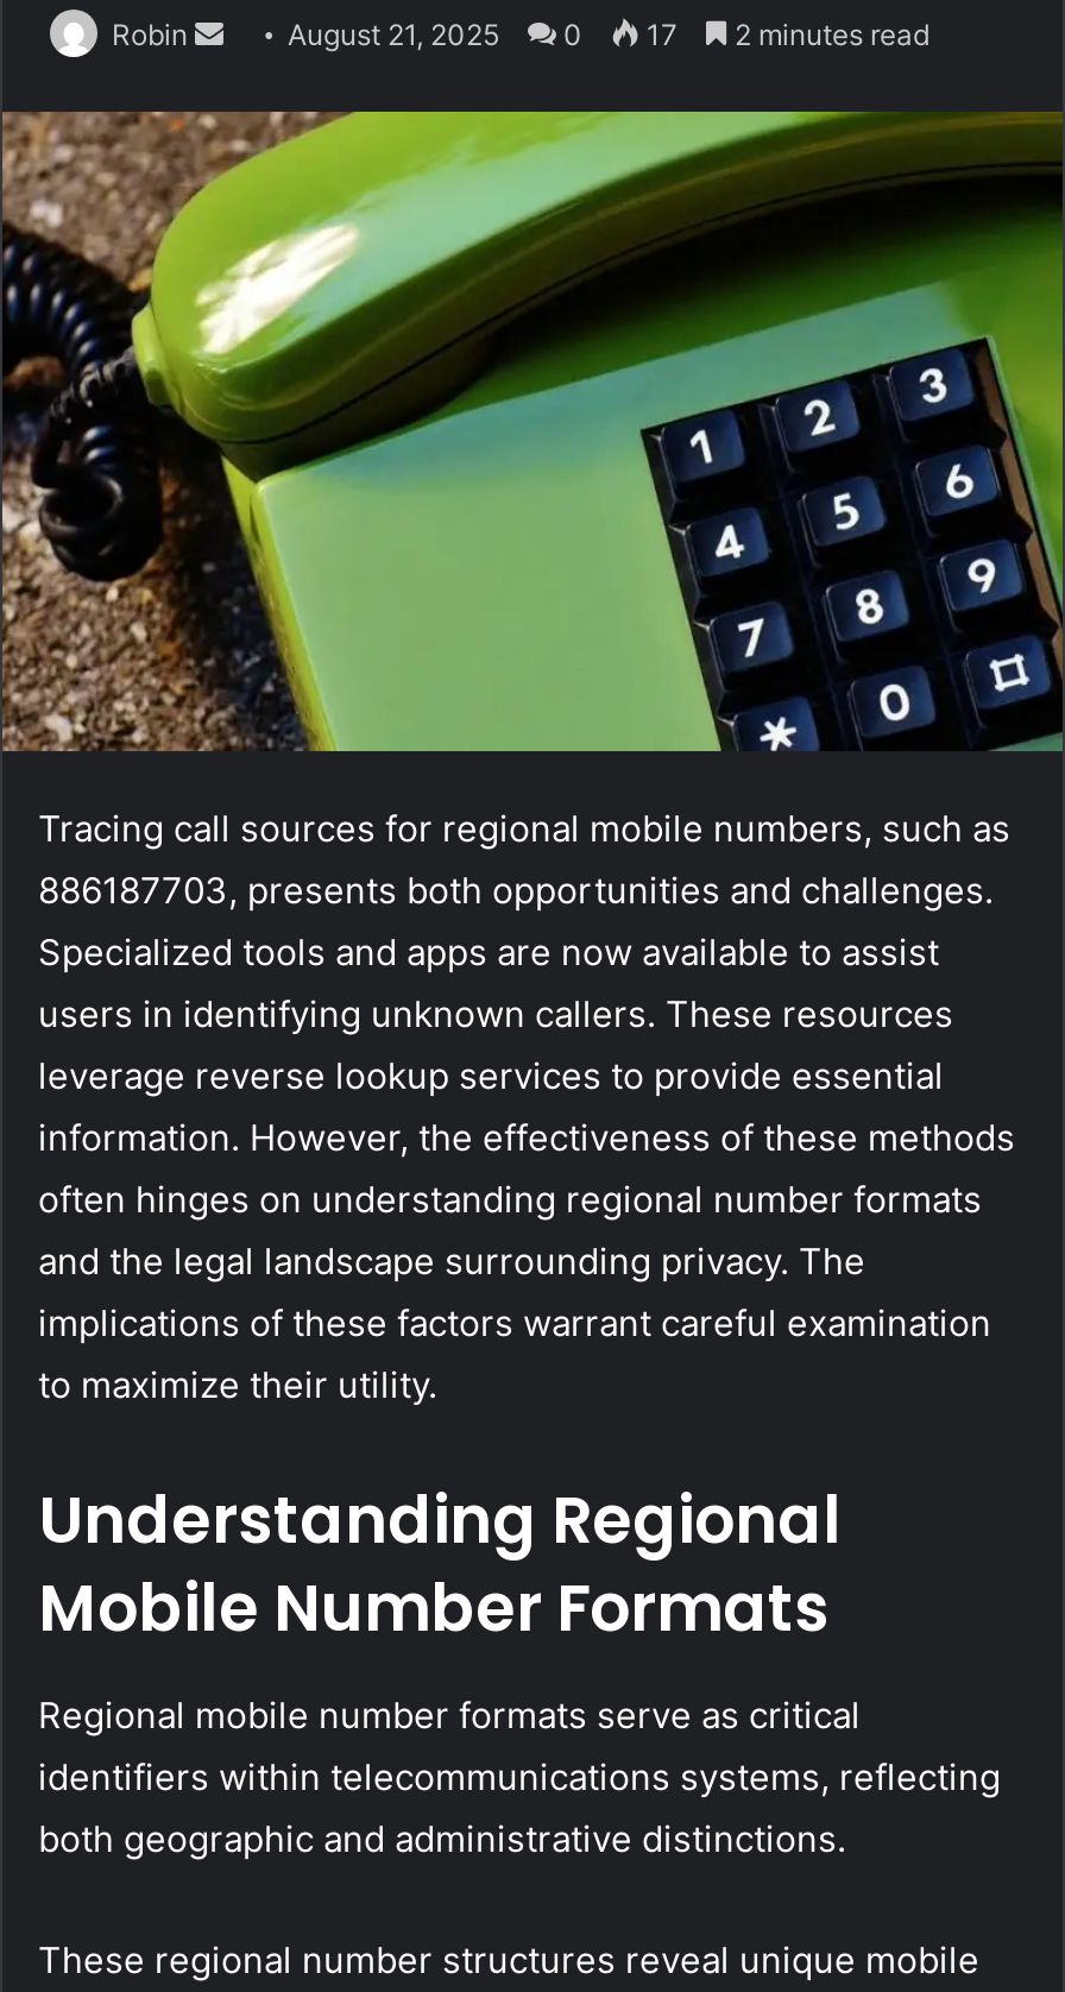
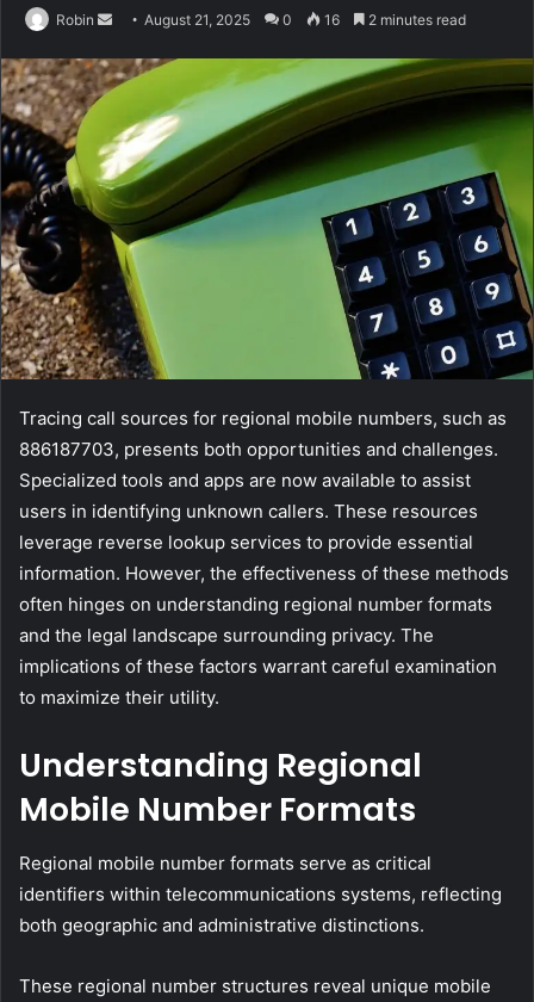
- 17
+ 16
